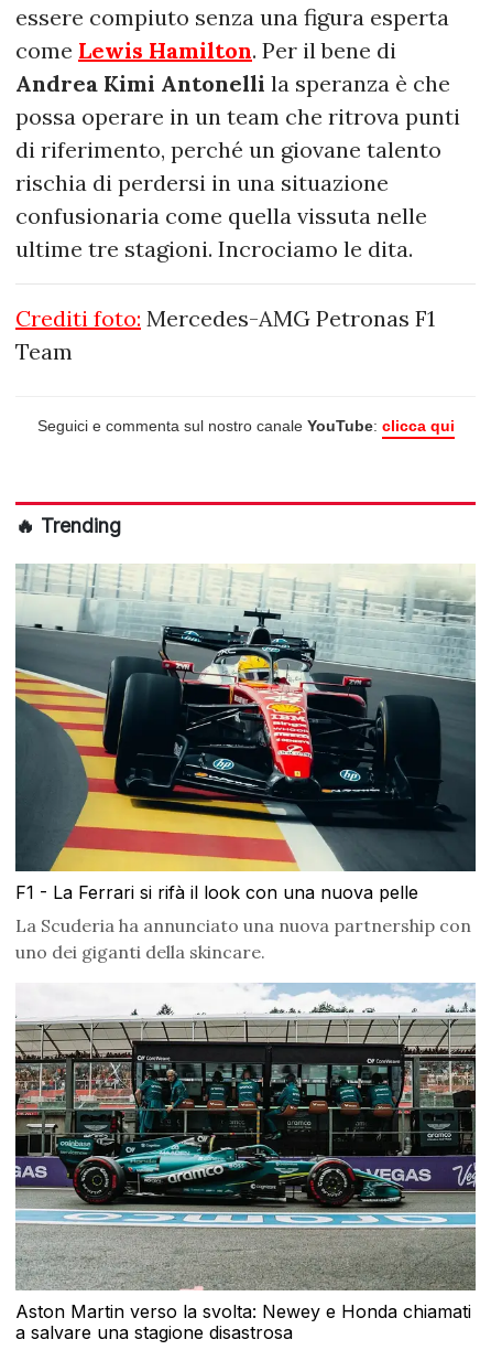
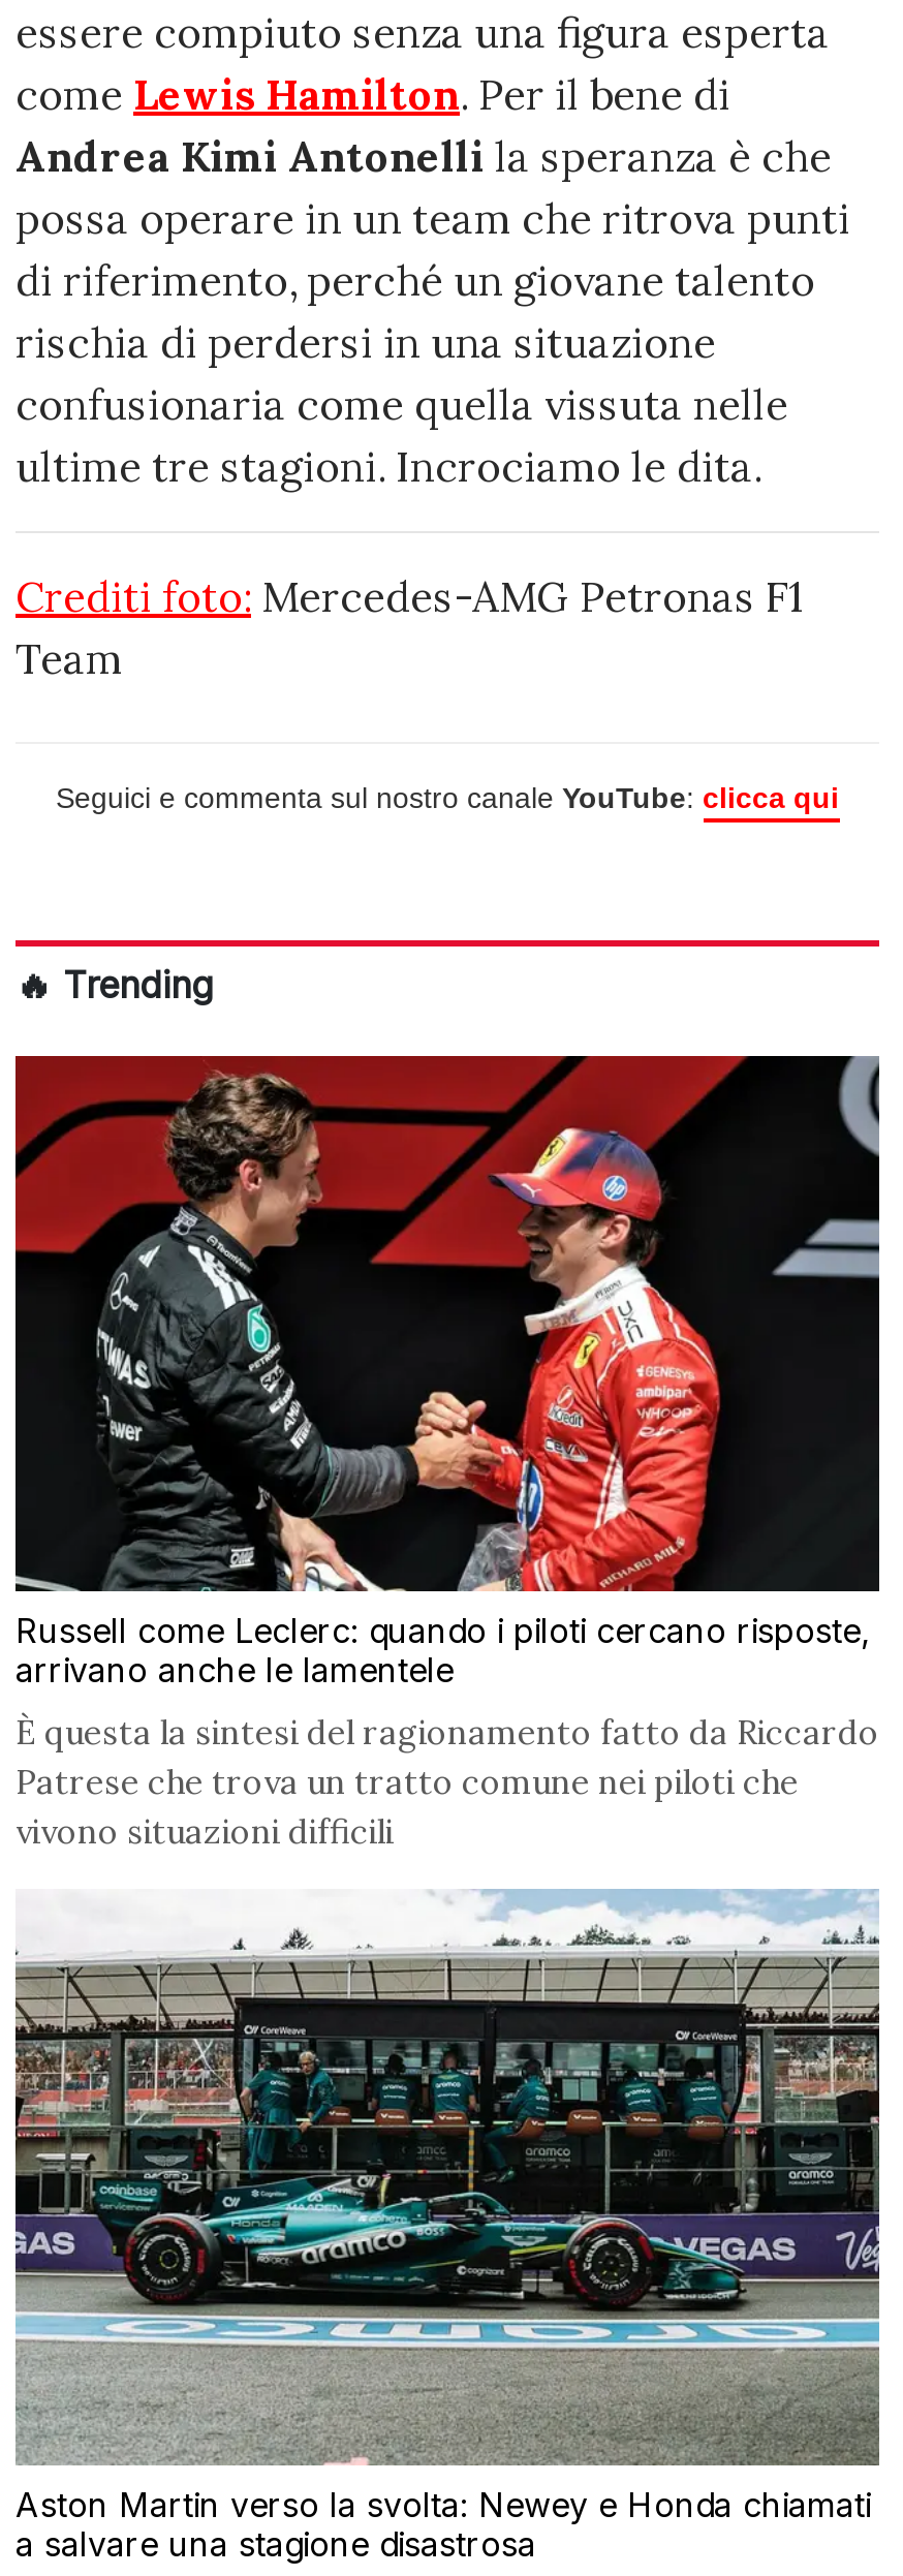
- [image]
+ [image]

- F1 - La Ferrari si rifà il look con una nuova pelle
+ Russell come Leclerc: quando i piloti cercano risposte,
+ arrivano anche le lamentele

- La Scuderia ha annunciato una nuova partnership con
- uno dei giganti della skincare.
+ È questa la sintesi del ragionamento fatto da Riccardo
+ Patrese che trova un tratto comune nei piloti che
+ vivono situazioni difficili
